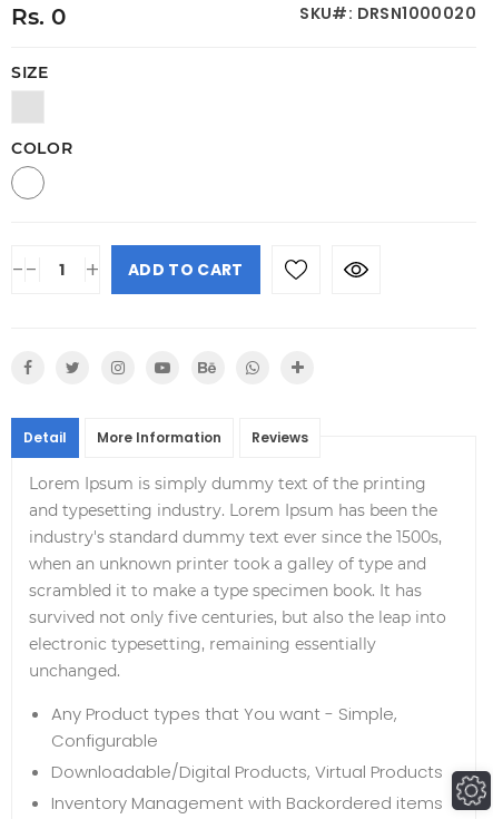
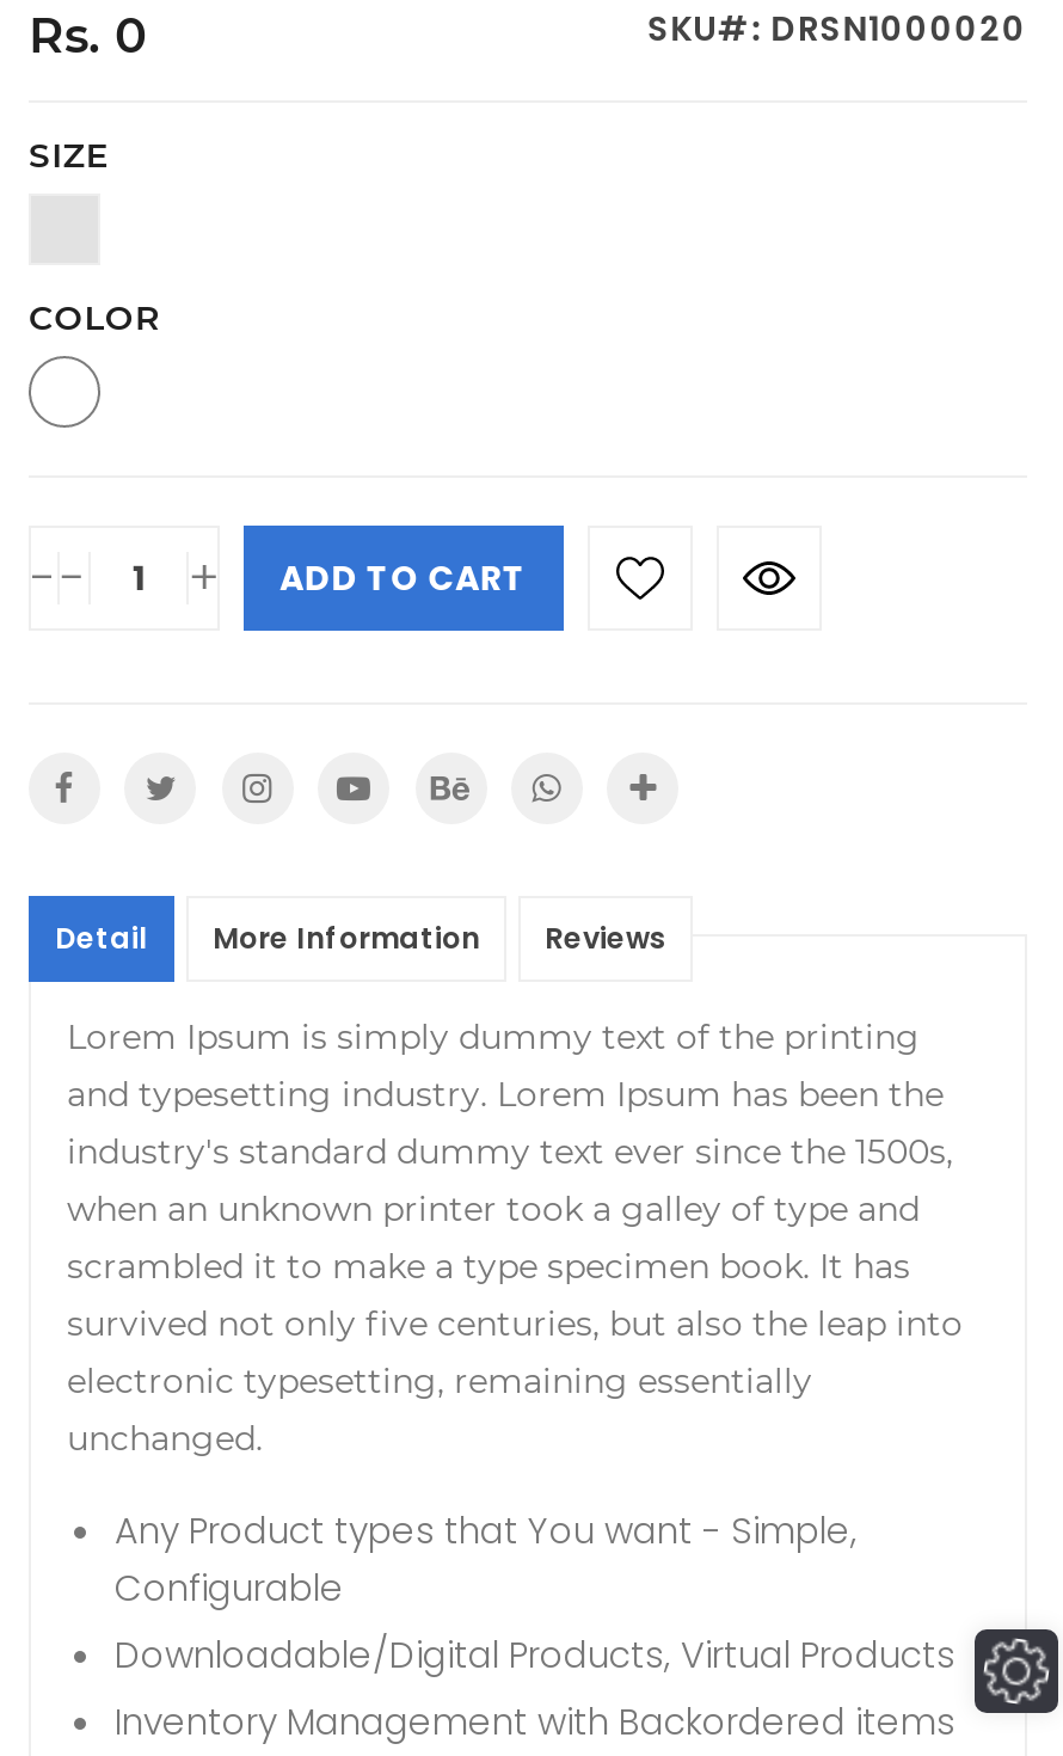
- [image]
+ [image]
